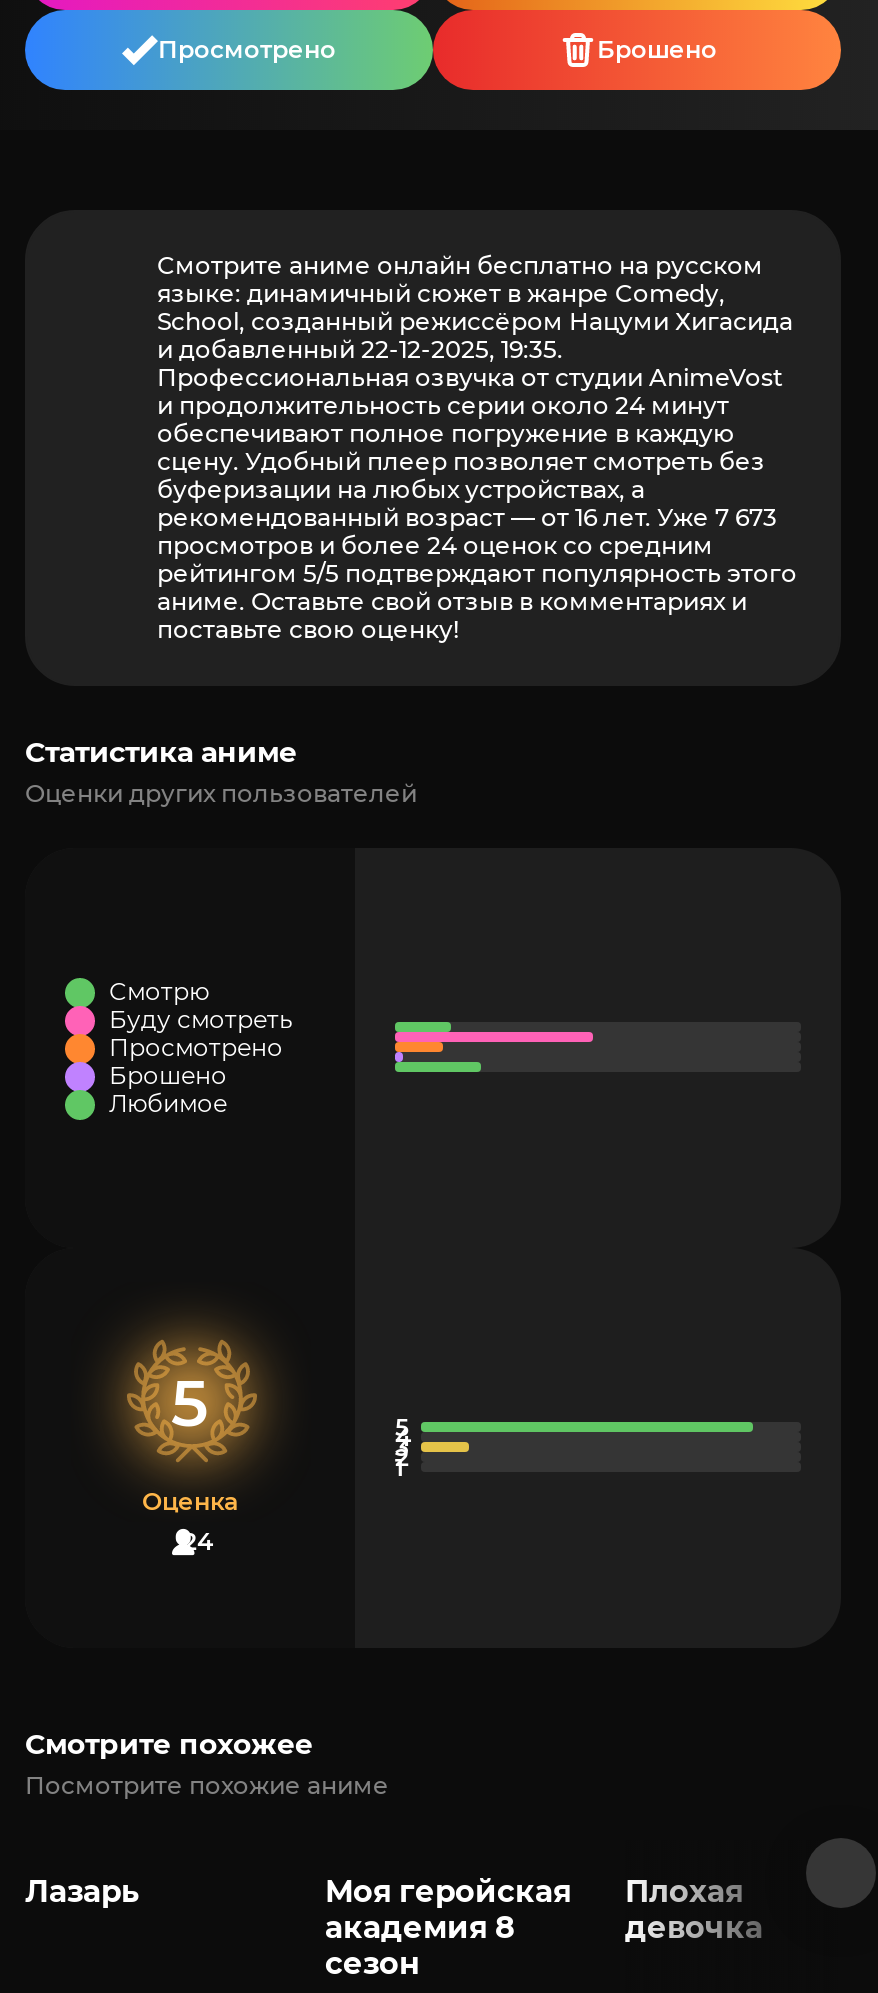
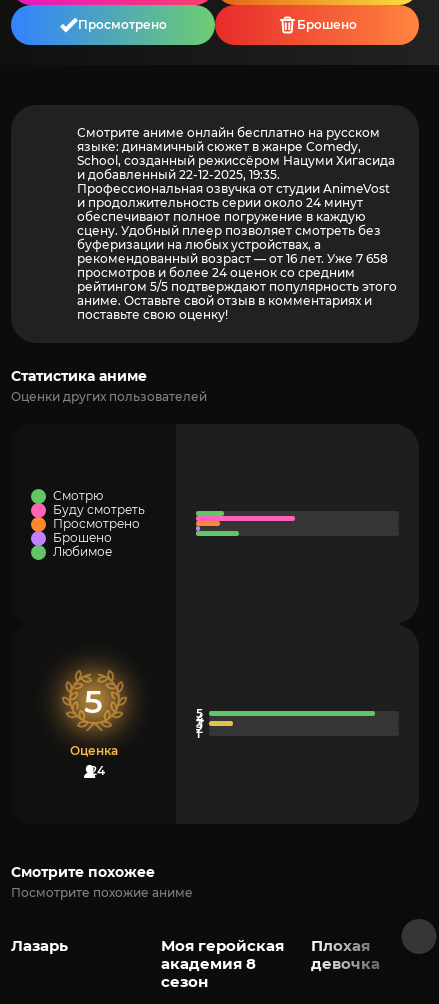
- рекомендованный возраст — от 16 лет. Уже 7 673
+ рекомендованный возраст — от 16 лет. Уже 7 658
